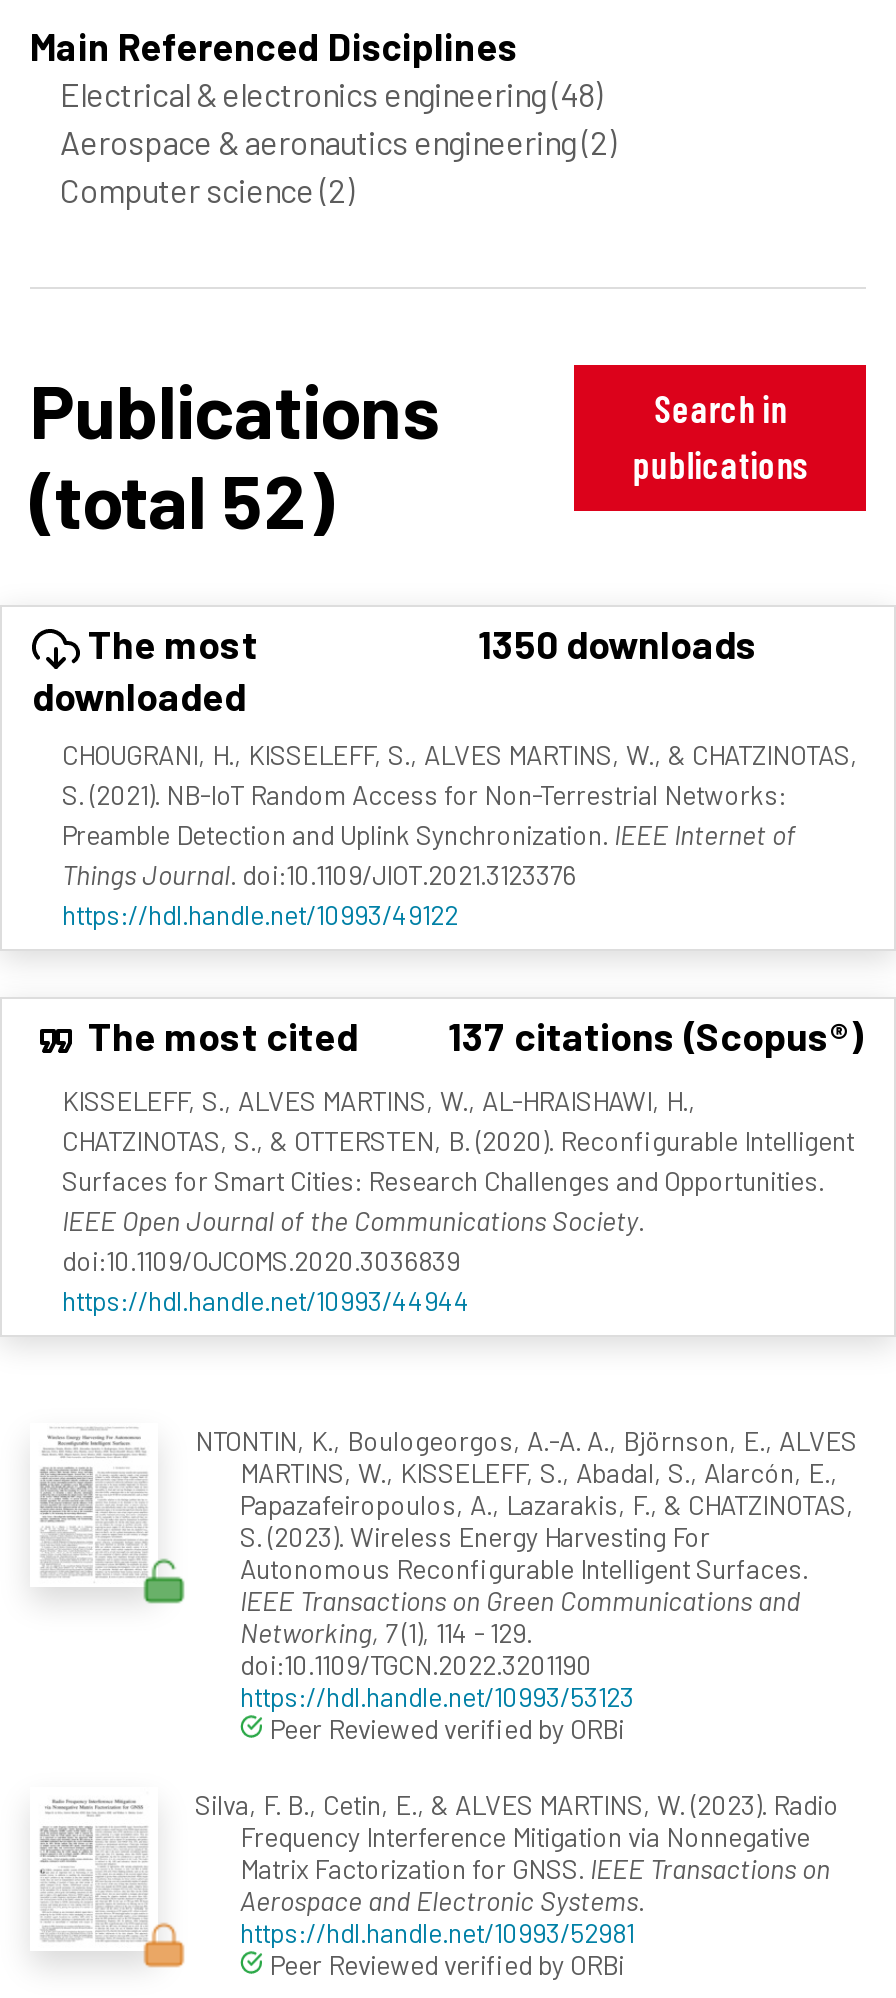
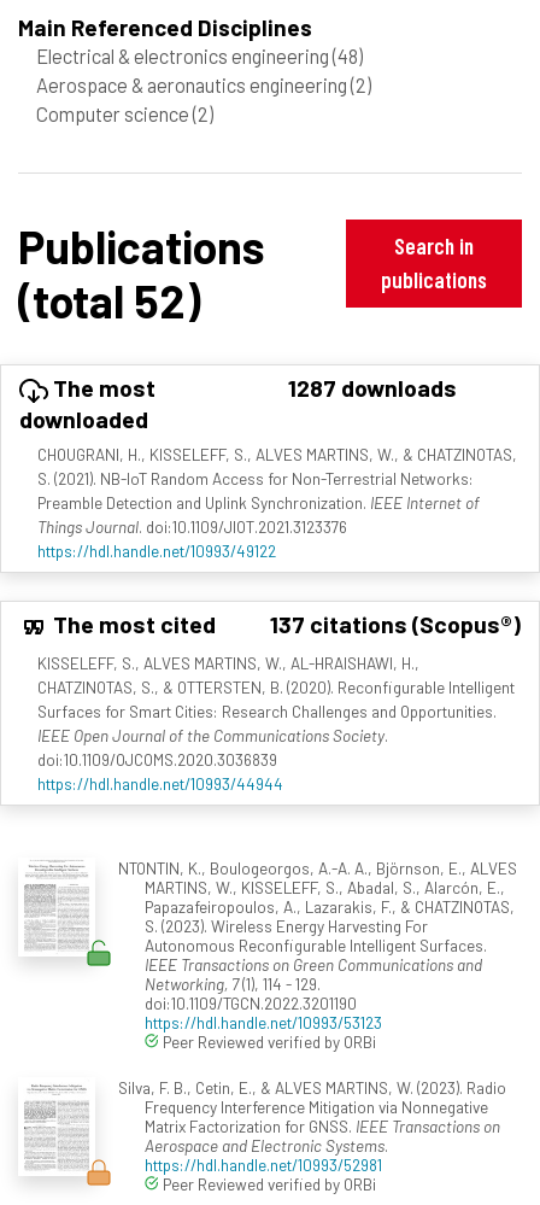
- 1350 downloads
+ 1287 downloads
